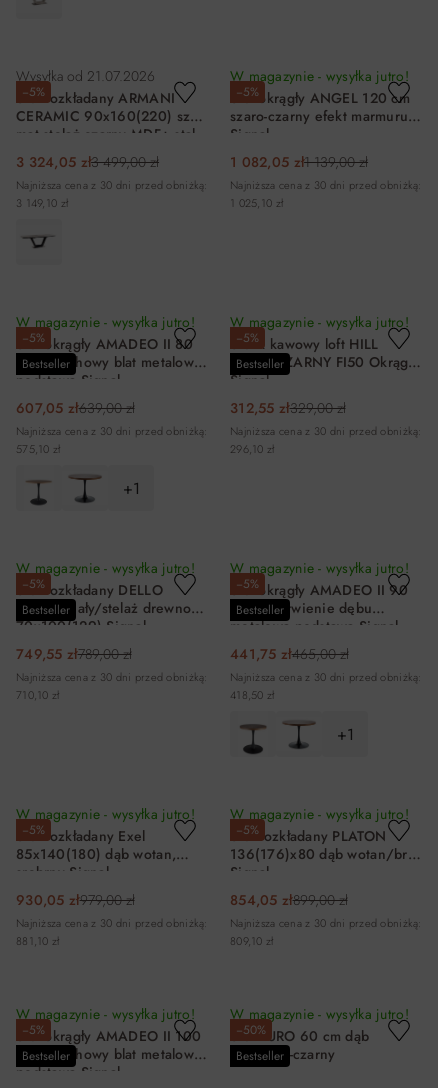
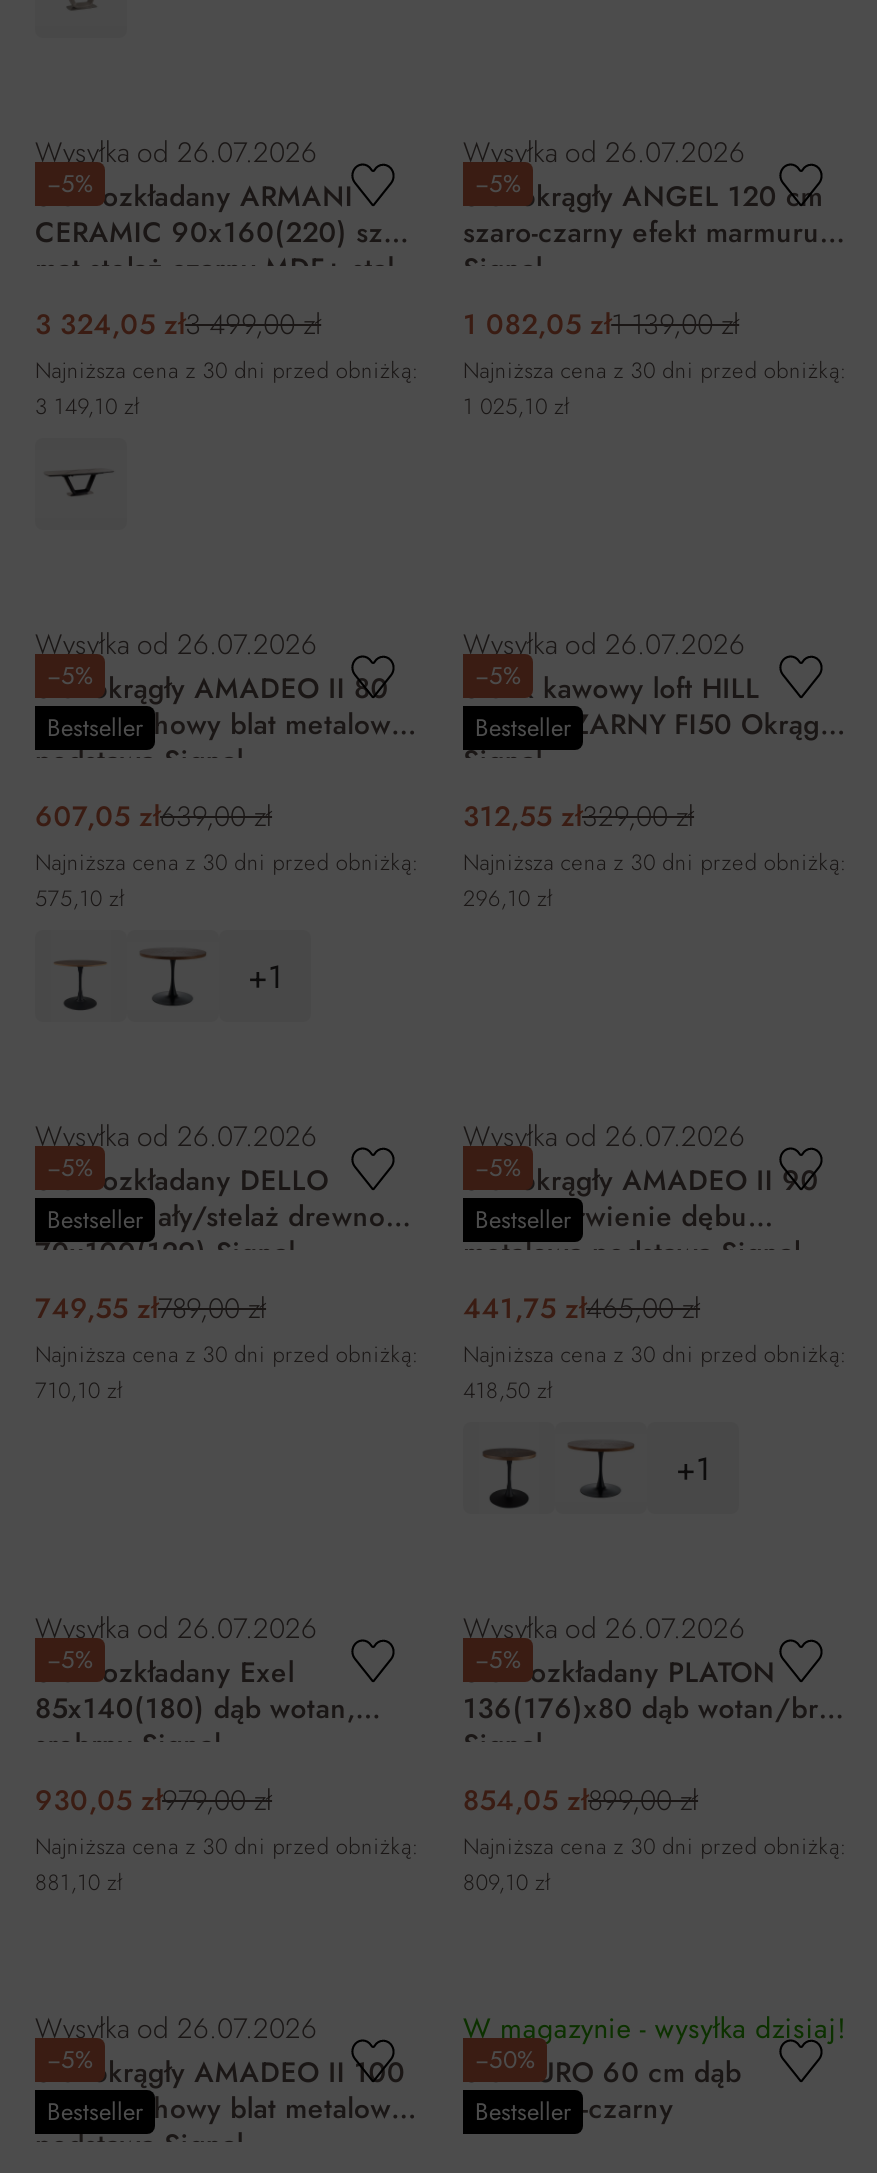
- Wysyłka od 21.07.2026
+ Wysyłka od 26.07.2026

- W magazynie - wysyłka jutro!
+ Wysyłka od 26.07.2026

- W magazynie - wysyłka jutro!
+ Wysyłka od 26.07.2026

- W magazynie - wysyłka jutro!
+ Wysyłka od 26.07.2026

- W magazynie - wysyłka jutro!
+ Wysyłka od 26.07.2026

- W magazynie - wysyłka jutro!
+ Wysyłka od 26.07.2026

- W magazynie - wysyłka jutro!
+ Wysyłka od 26.07.2026

- W magazynie - wysyłka jutro!
+ Wysyłka od 26.07.2026

- W magazynie - wysyłka jutro!
+ Wysyłka od 26.07.2026

- W magazynie - wysyłka jutro!
+ W magazynie - wysyłka dzisiaj!
